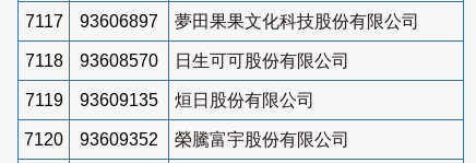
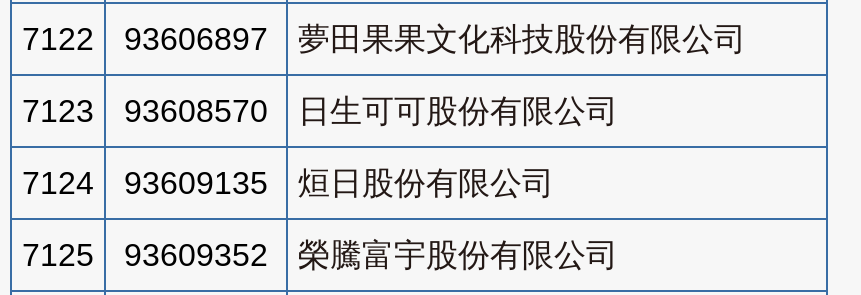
- 7117 93606897 夢田果果文化科技股份有限公司
+ 7122 93606897 夢田果果文化科技股份有限公司

- 7118 93608570 日生可可股份有限公司
+ 7123 93608570 日生可可股份有限公司

- 7119 93609135 烜日股份有限公司
+ 7124 93609135 烜日股份有限公司

- 7120 93609352 榮騰富宇股份有限公司
+ 7125 93609352 榮騰富宇股份有限公司
